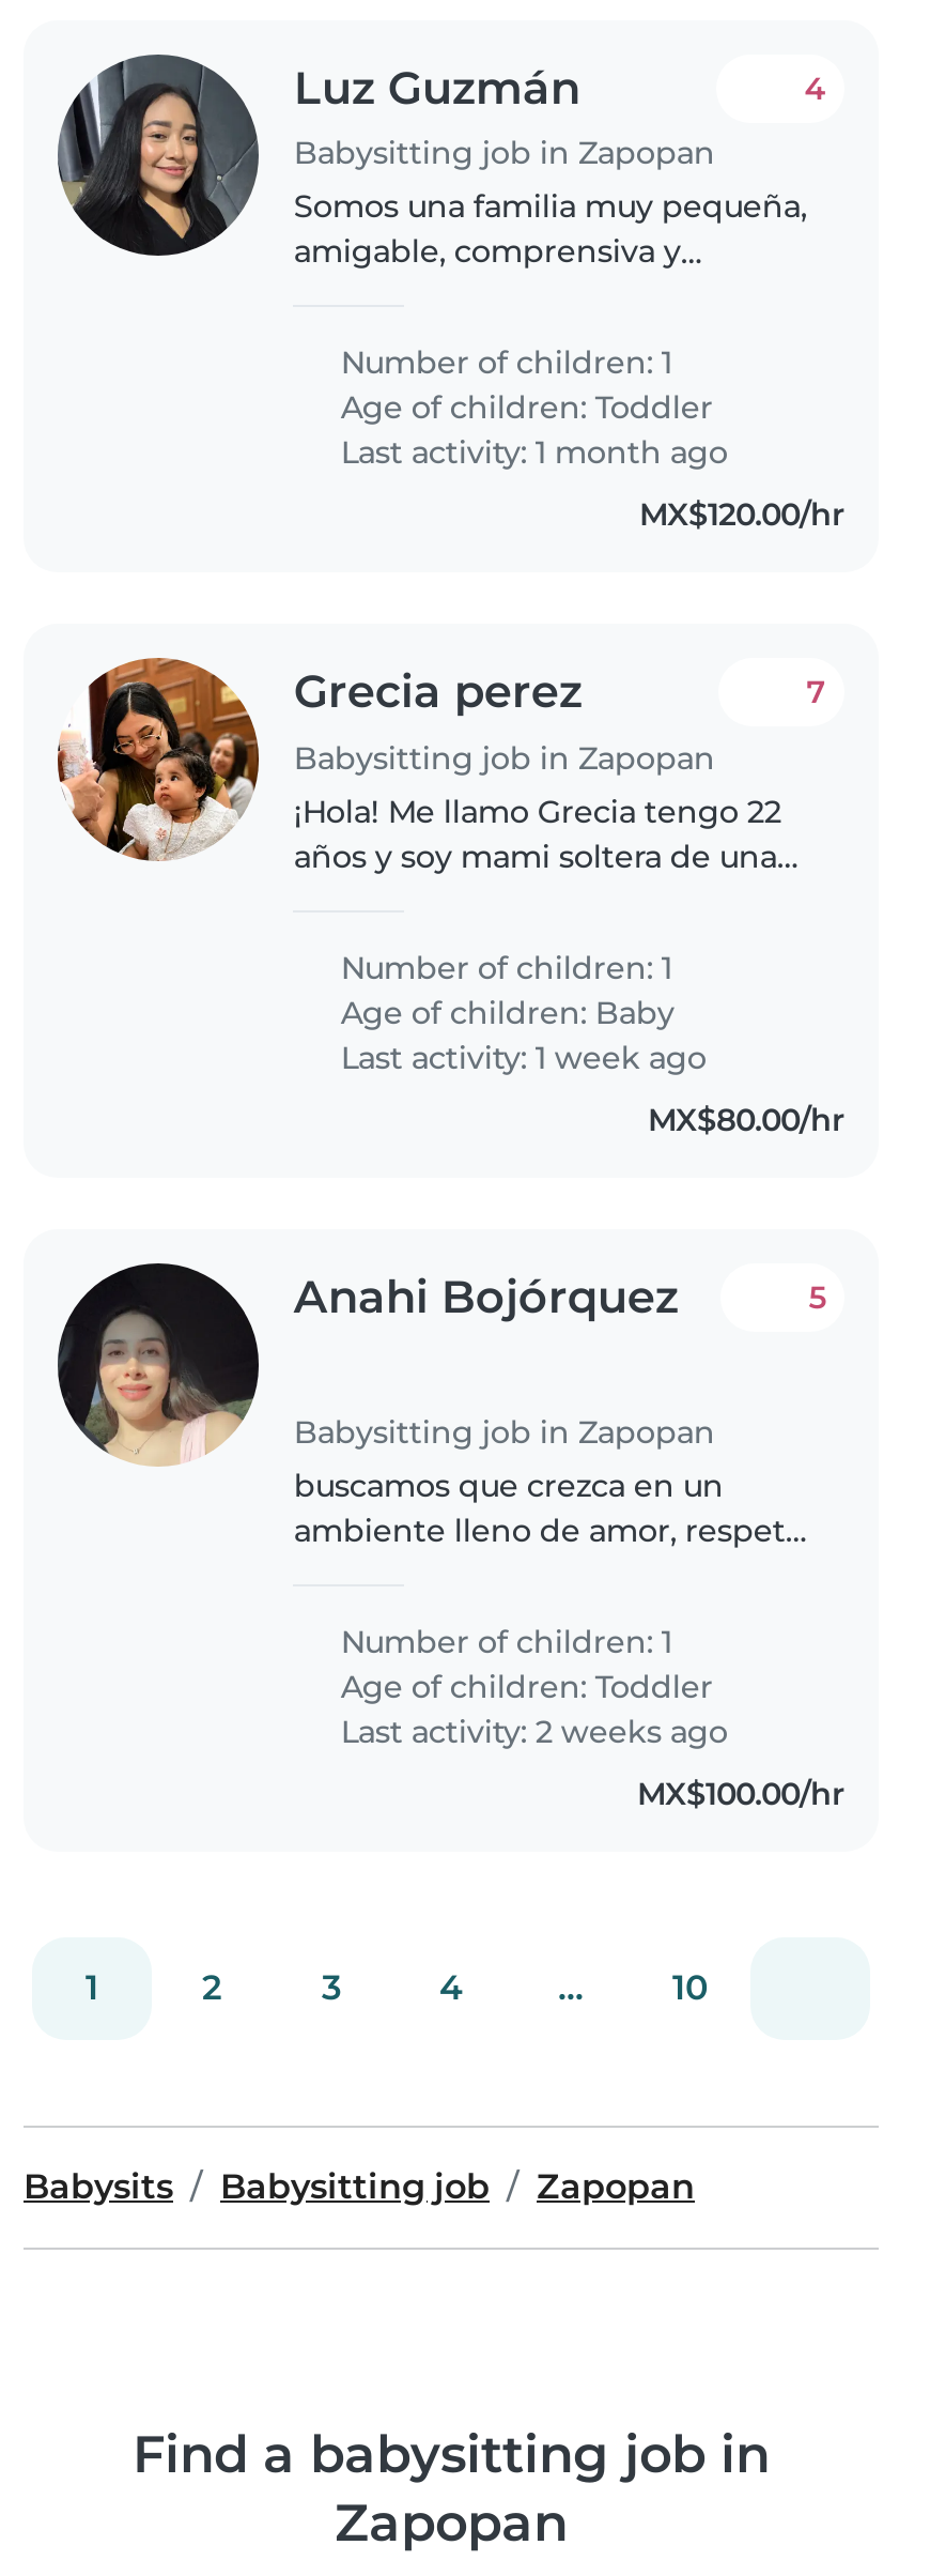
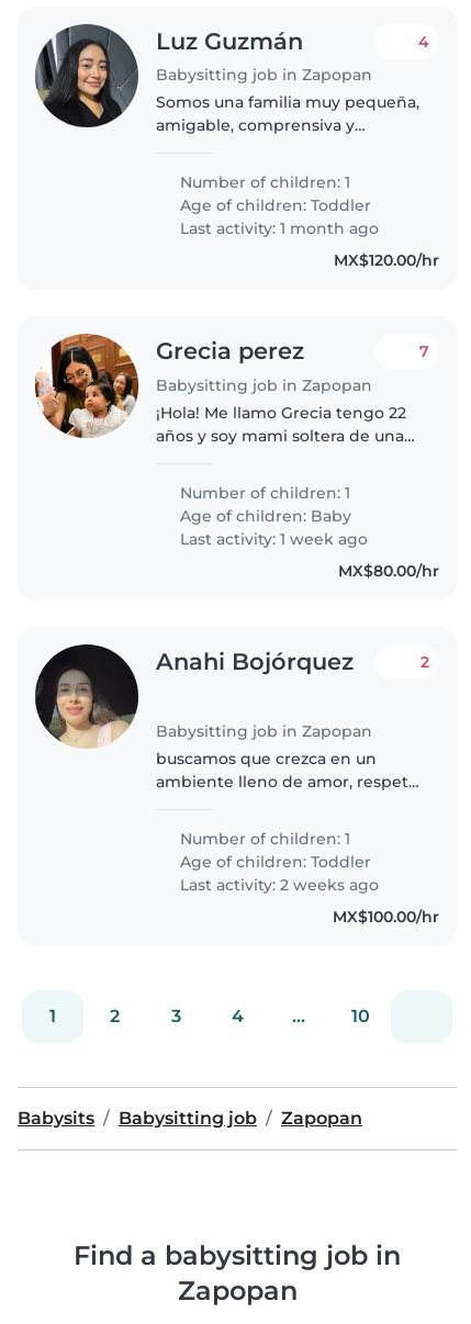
- 5
+ 2
